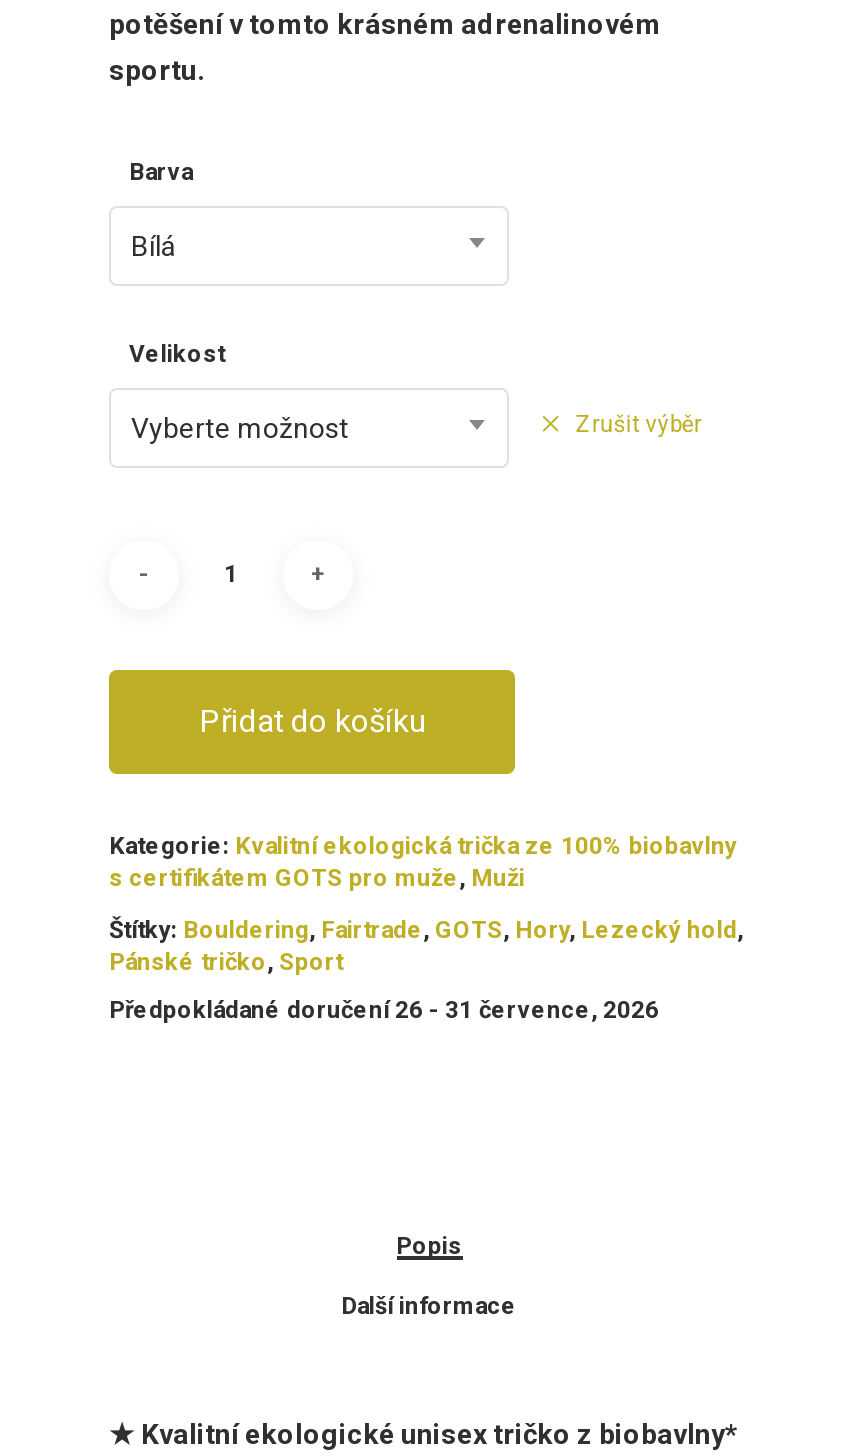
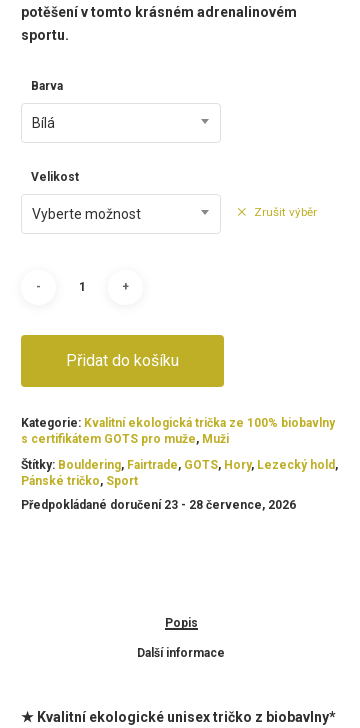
- Předpokládané doručení 26 - 31 července, 2026
+ Předpokládané doručení 23 - 28 července, 2026
